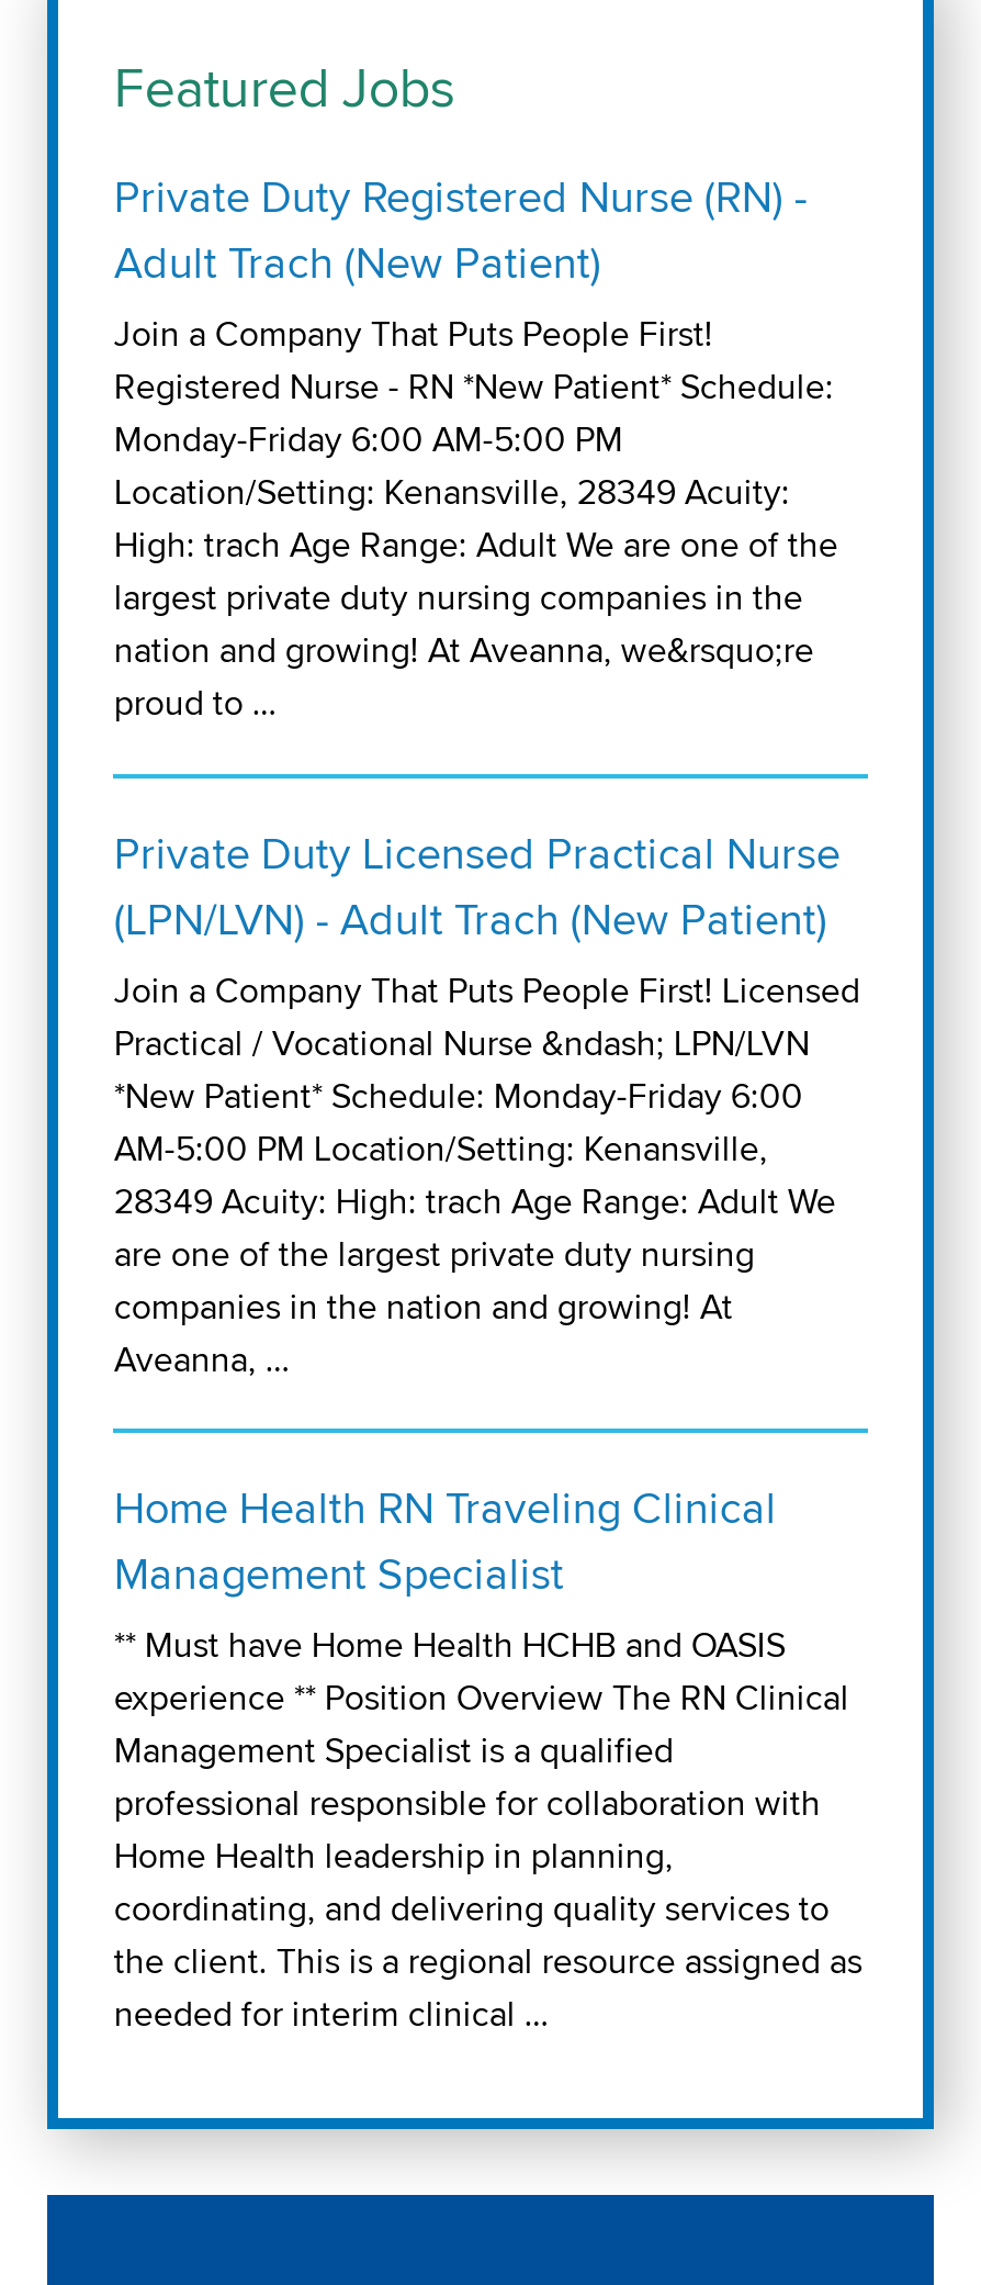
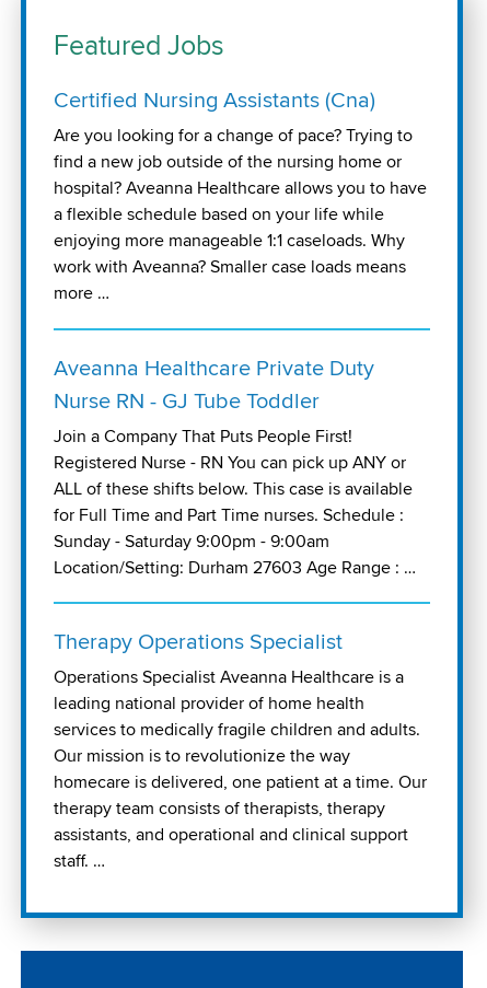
- Private Duty Registered Nurse (RN) -
- Adult Trach (New Patient)
+ Certified Nursing Assistants (Cna)
+ Are you looking for a change of pace? Trying to
+ find a new job outside of the nursing home or
+ hospital? Aveanna Healthcare allows you to have
+ a flexible schedule based on your life while
+ enjoying more manageable 1:1 caseloads. Why
+ work with Aveanna? Smaller case loads means
+ more …
+ Aveanna Healthcare Private Duty
+ Nurse RN - GJ Tube Toddler

moved down: Join a Company That Puts People First!

- Registered Nurse - RN *New Patient* Schedule:
- Monday-Friday 6:00 AM-5:00 PM
- Location/Setting: Kenansville, 28349 Acuity:
- High: trach Age Range: Adult We are one of the
- largest private duty nursing companies in the
- nation and growing! At Aveanna, we&rsquo;re
- proud to …
- Private Duty Licensed Practical Nurse
- (LPN/LVN) - Adult Trach (New Patient)
- Join a Company That Puts People First! Licensed
- Practical / Vocational Nurse &ndash; LPN/LVN
- *New Patient* Schedule: Monday-Friday 6:00
- AM-5:00 PM Location/Setting: Kenansville,
- 28349 Acuity: High: trach Age Range: Adult We
- are one of the largest private duty nursing
- companies in the nation and growing! At
- Aveanna, …
- Home Health RN Traveling Clinical
- Management Specialist
- ** Must have Home Health HCHB and OASIS
- experience ** Position Overview The RN Clinical
- Management Specialist is a qualified
- professional responsible for collaboration with
- Home Health leadership in planning,
- coordinating, and delivering quality services to
- the client. This is a regional resource assigned as
- needed for interim clinical …
+ Registered Nurse - RN You can pick up ANY or
+ ALL of these shifts below. This case is available
+ for Full Time and Part Time nurses. Schedule :
+ Sunday - Saturday 9:00pm - 9:00am
+ Location/Setting: Durham 27603 Age Range : …
+ Therapy Operations Specialist
+ Operations Specialist Aveanna Healthcare is a
+ leading national provider of home health
+ services to medically fragile children and adults.
+ Our mission is to revolutionize the way
+ homecare is delivered, one patient at a time. Our
+ therapy team consists of therapists, therapy
+ assistants, and operational and clinical support
+ staff. …
